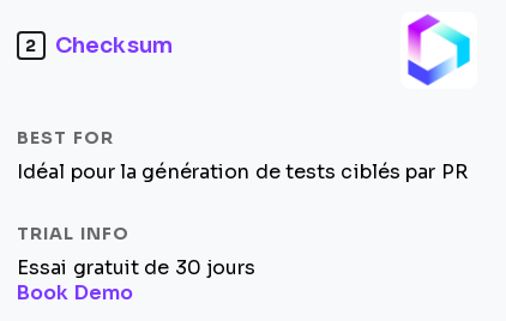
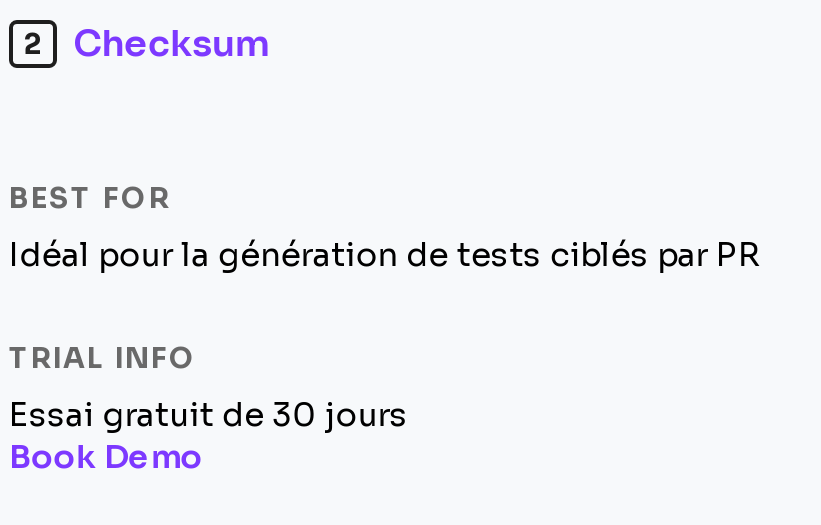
- [image]
